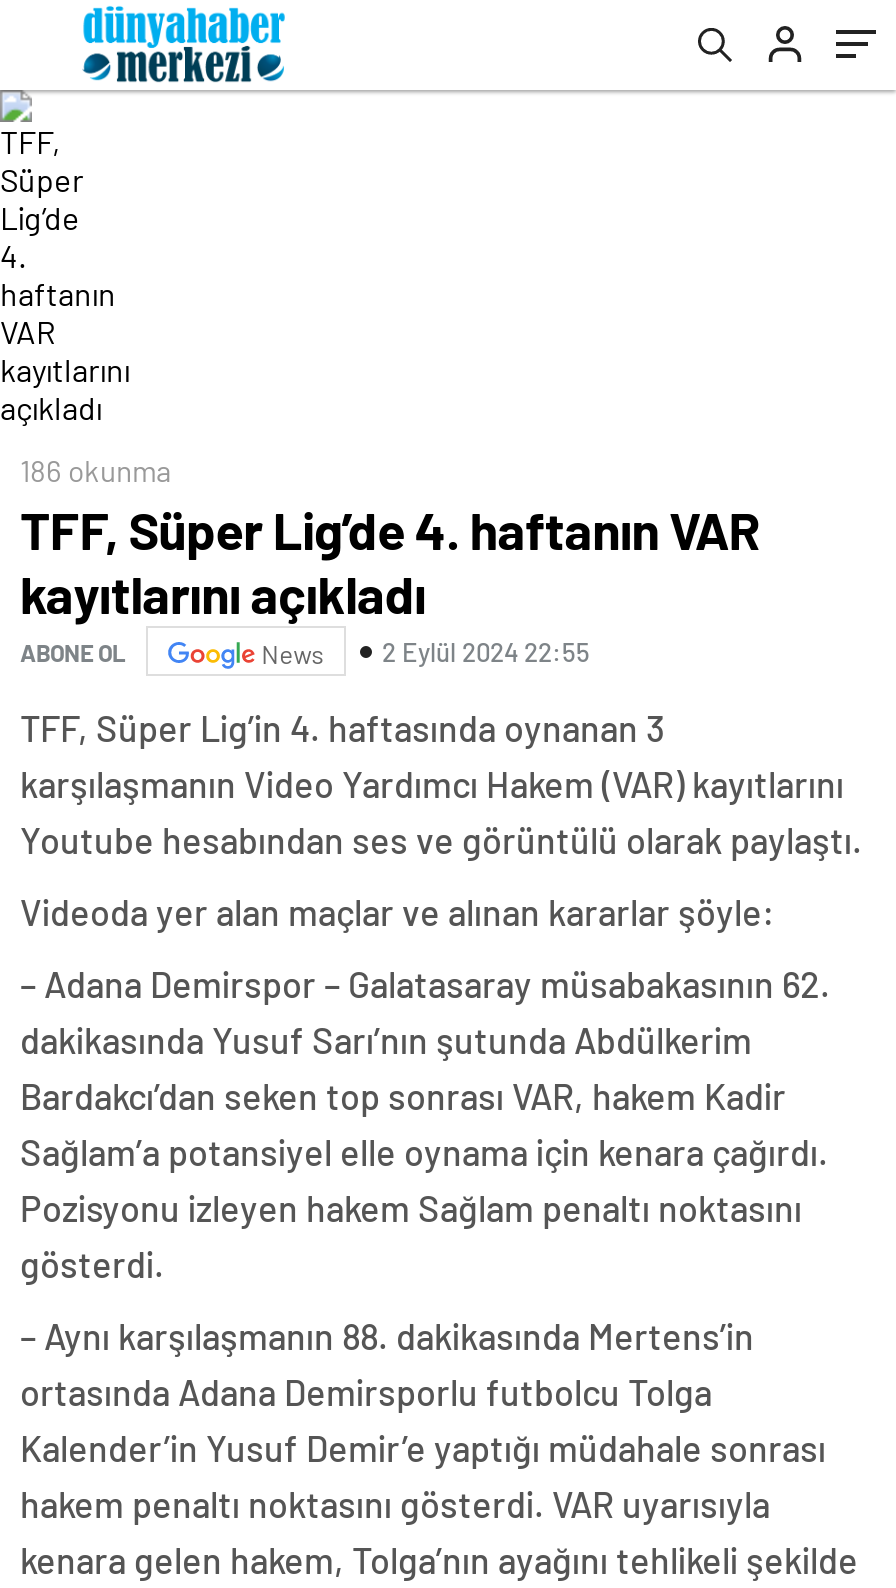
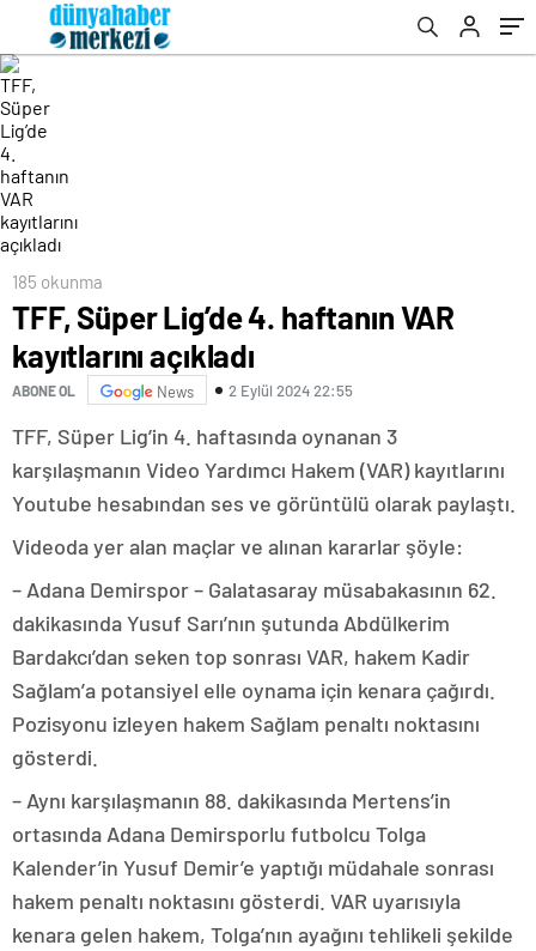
- 186 okunma
+ 185 okunma
